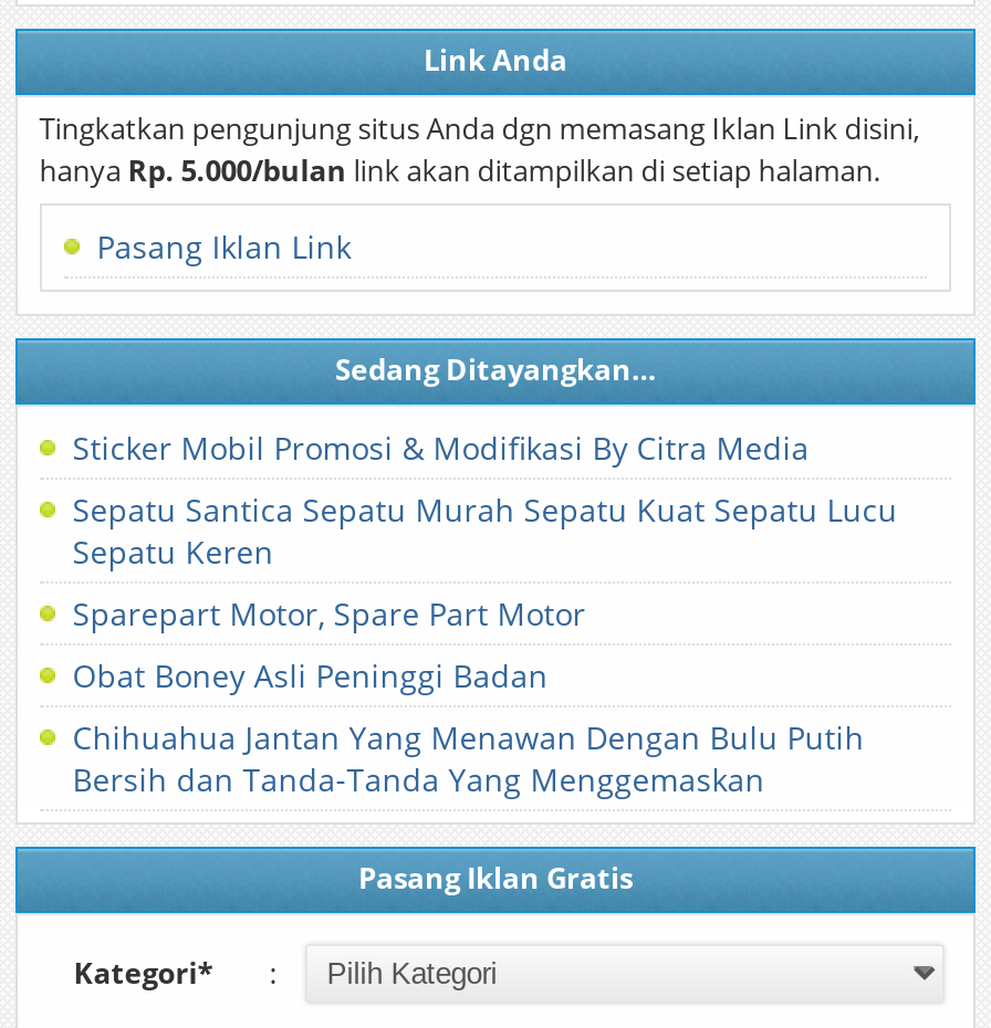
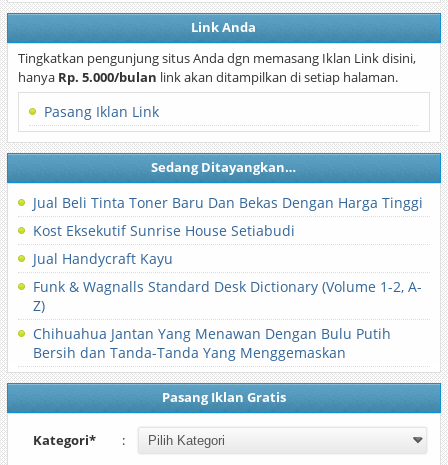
- Sticker Mobil Promosi & Modifikasi By Citra Media
+ Jual Beli Tinta Toner Baru Dan Bekas Dengan Harga Tinggi

- Sepatu Santica Sepatu Murah Sepatu Kuat Sepatu Lucu
- Sepatu Keren
+ Kost Eksekutif Sunrise House Setiabudi

- Sparepart Motor, Spare Part Motor
+ Jual Handycraft Kayu

- Obat Boney Asli Peninggi Badan
+ Funk & Wagnalls Standard Desk Dictionary (Volume 1-2, A-
+ Z)
